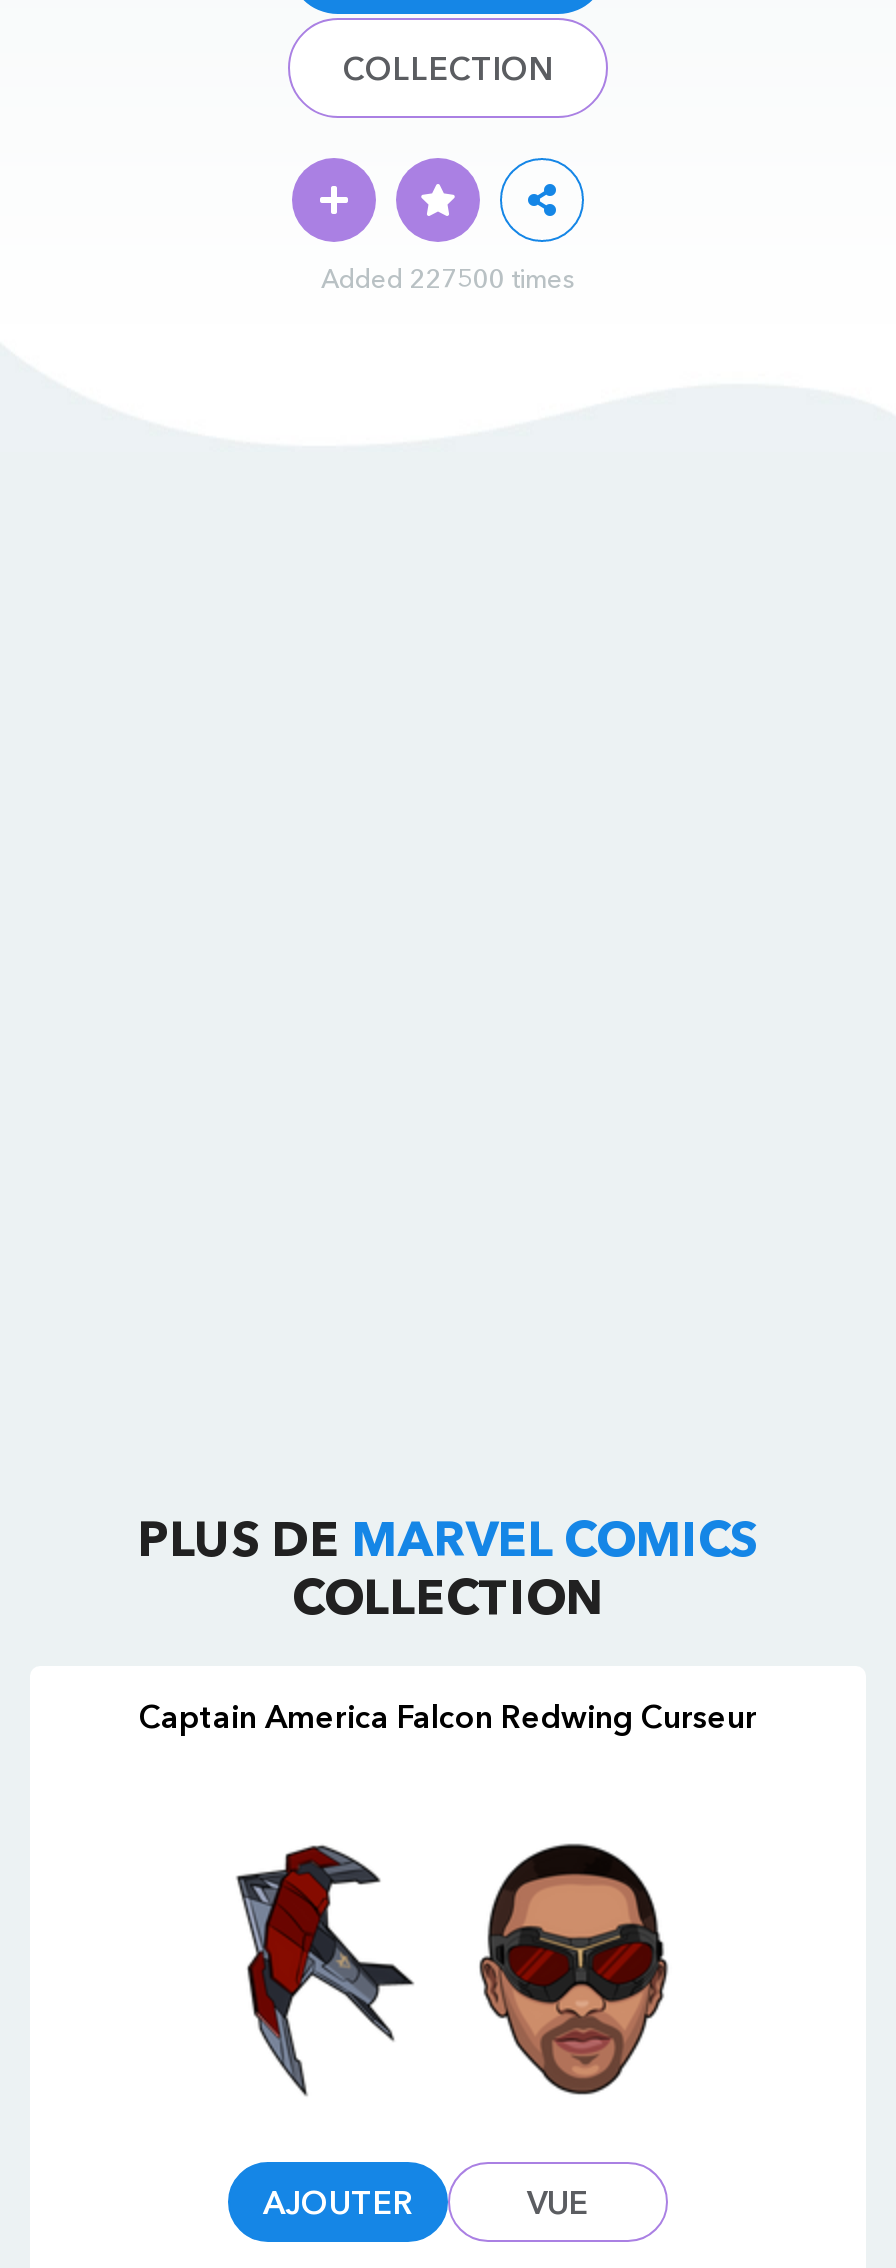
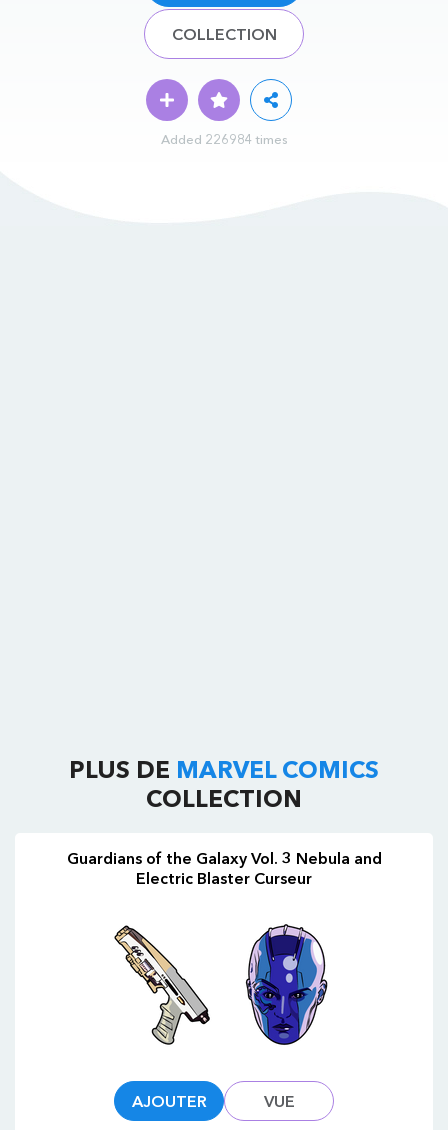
- Added 227500 times
+ Added 226984 times

- Captain America Falcon Redwing Curseur
+ Guardians of the Galaxy Vol. 3 Nebula and
+ Electric Blaster Curseur

- [image]
+ [image]

- [image]
+ [image]
